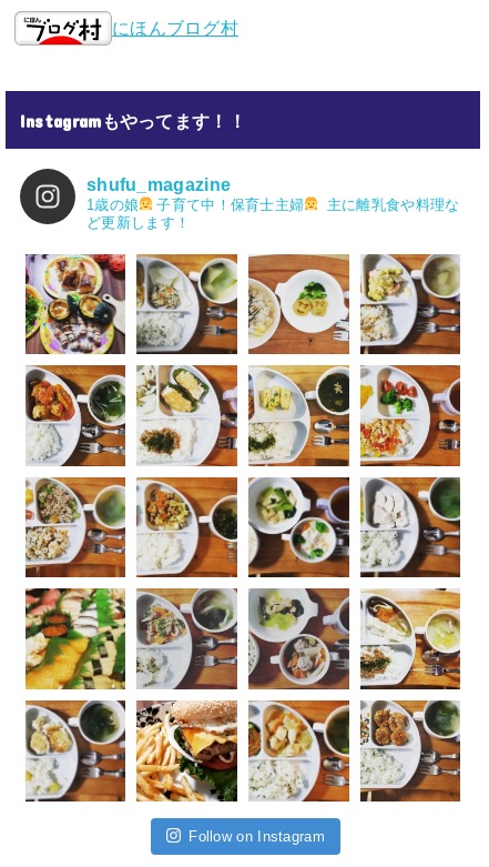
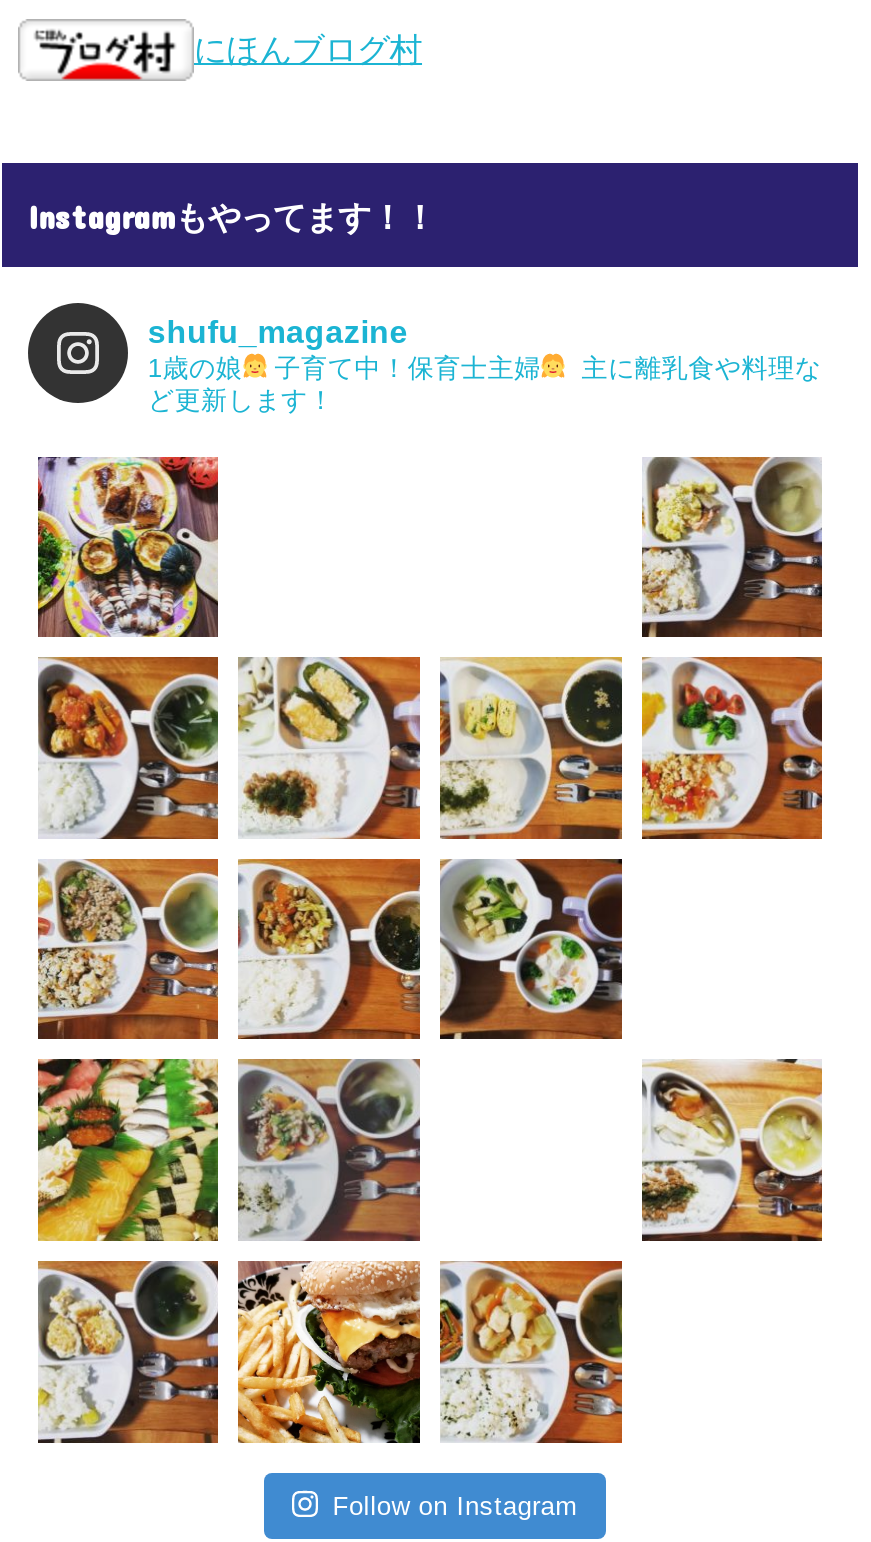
- [image]

- [image]

- [image]

- [image]

- [image]
